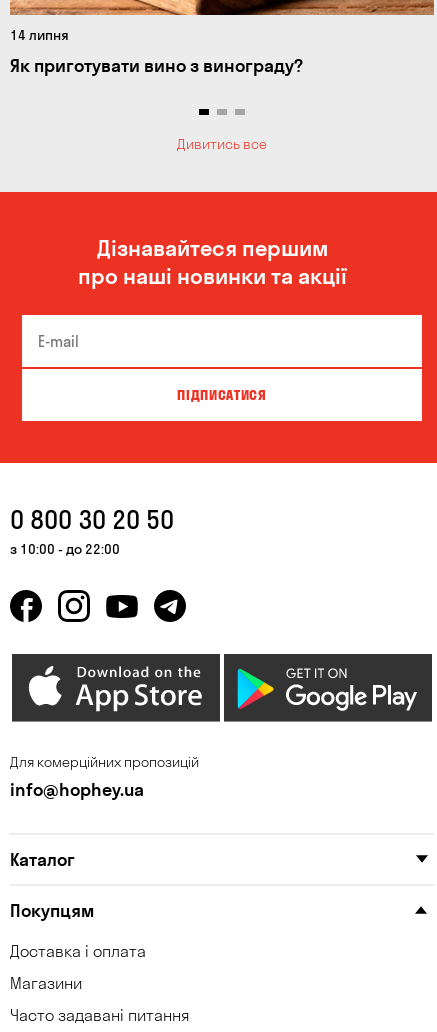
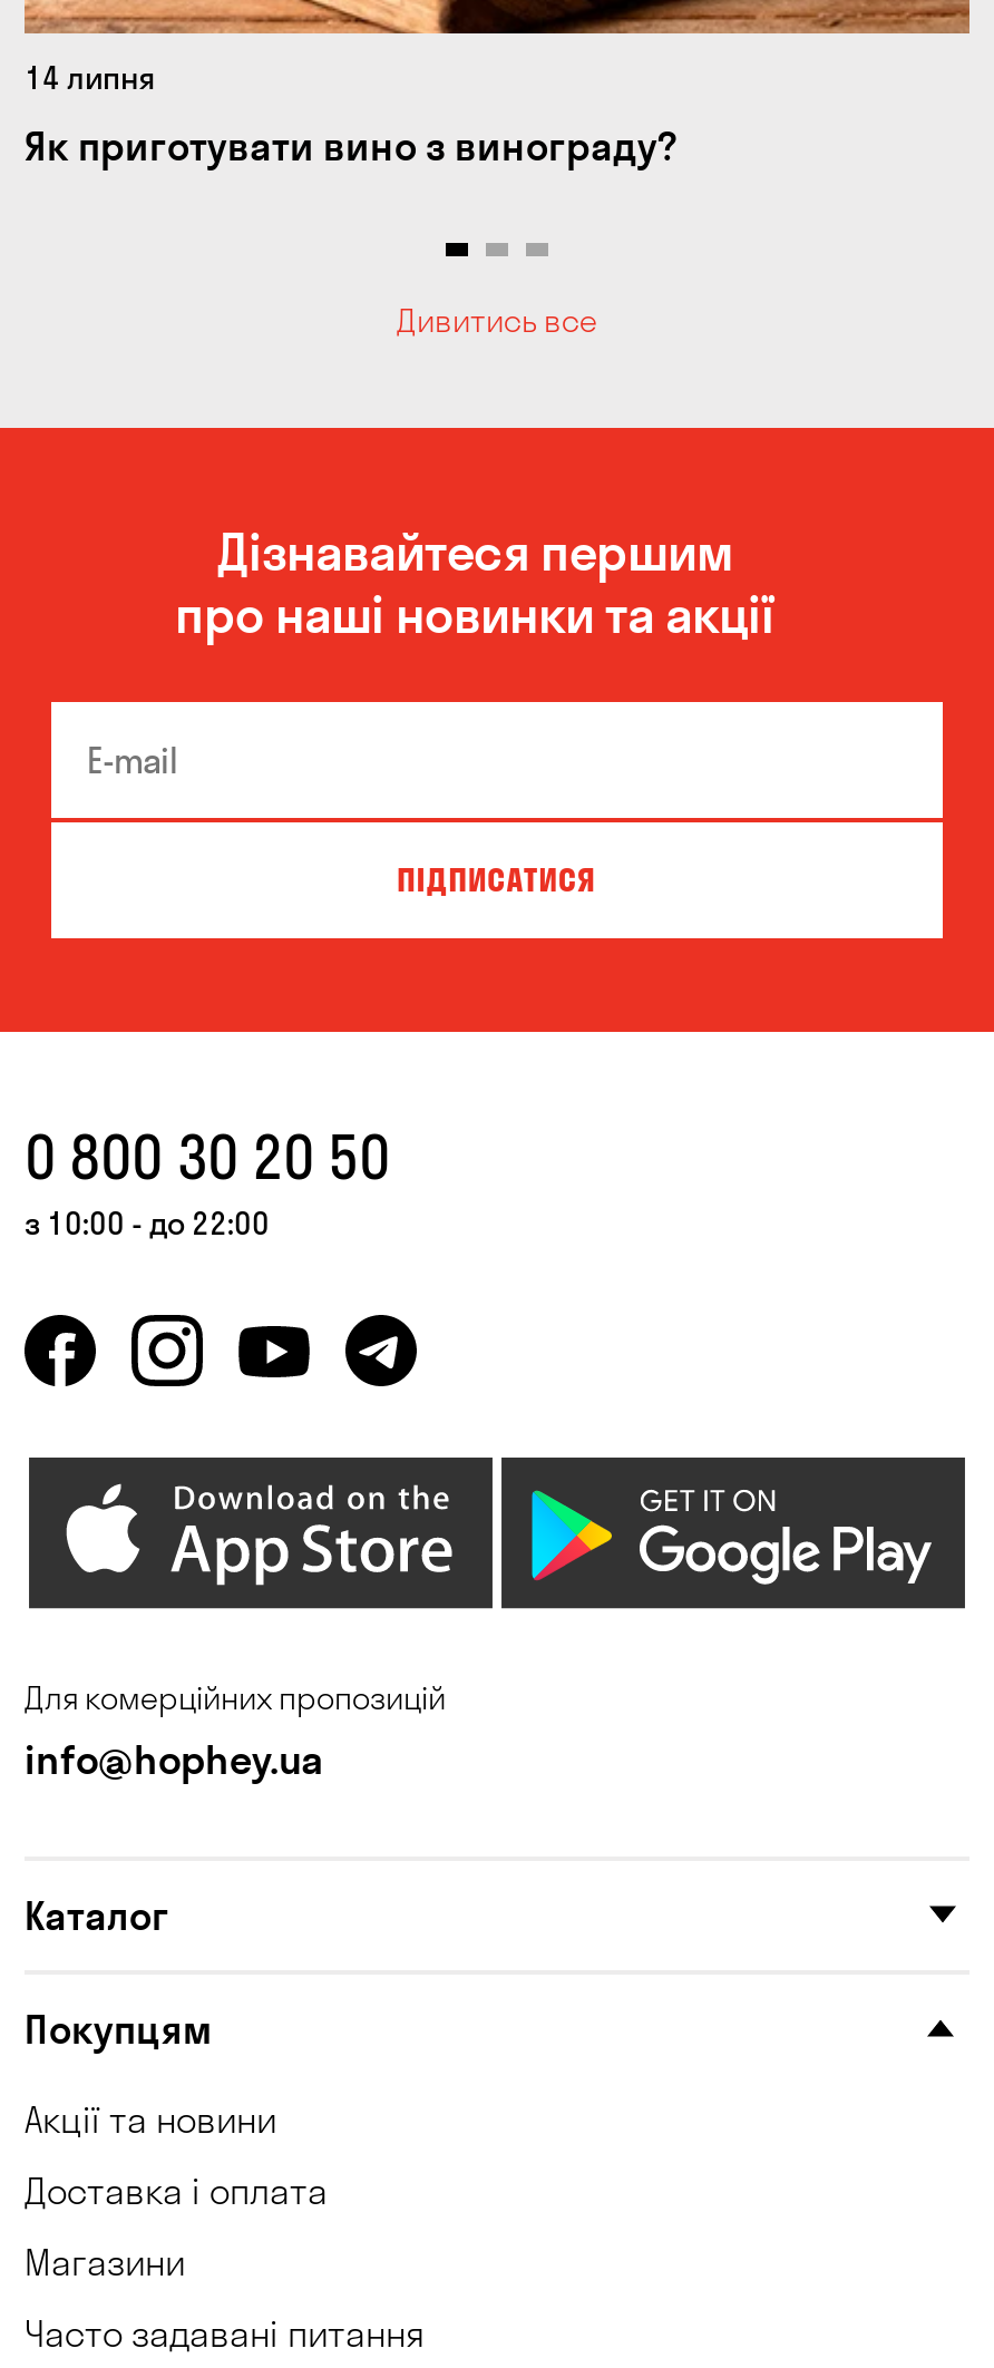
+ Акції та новини
